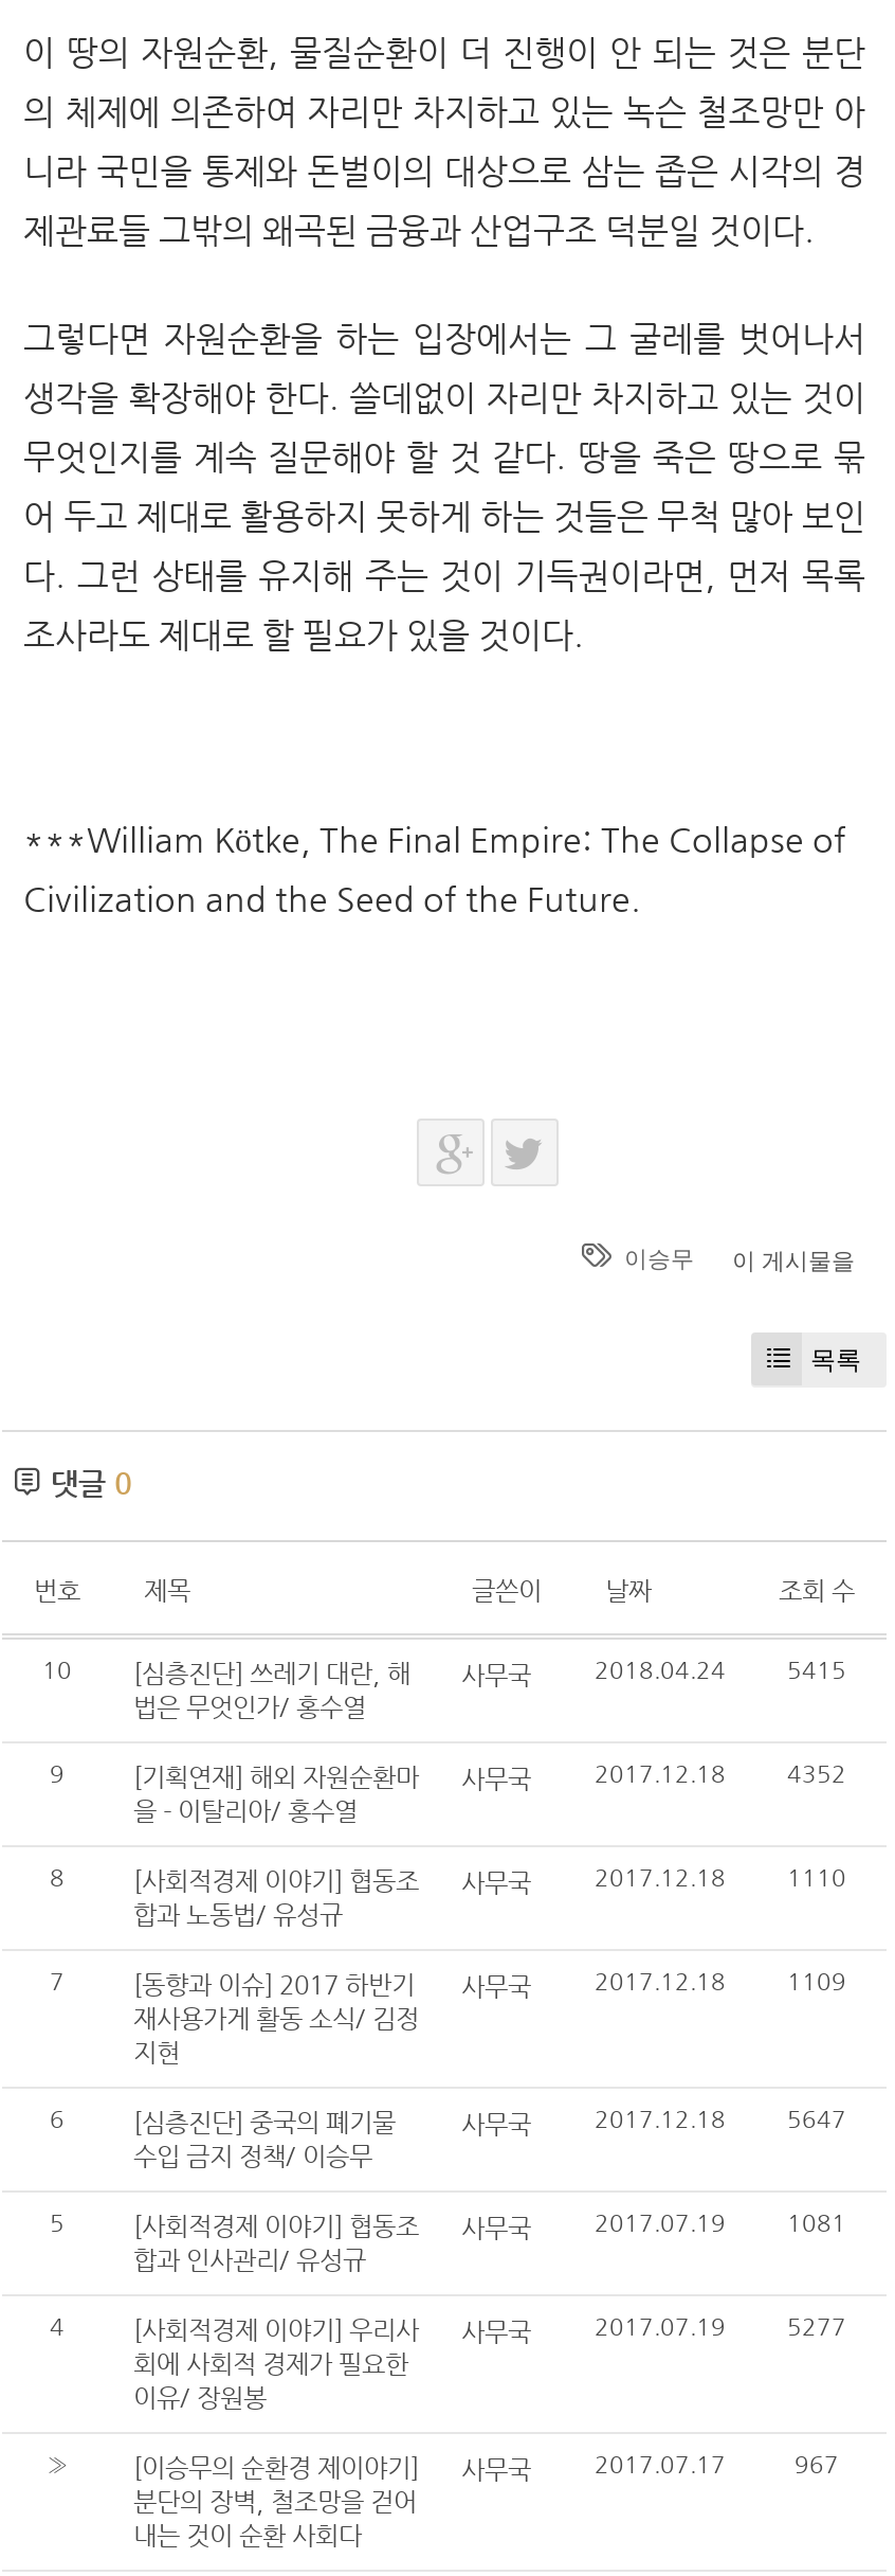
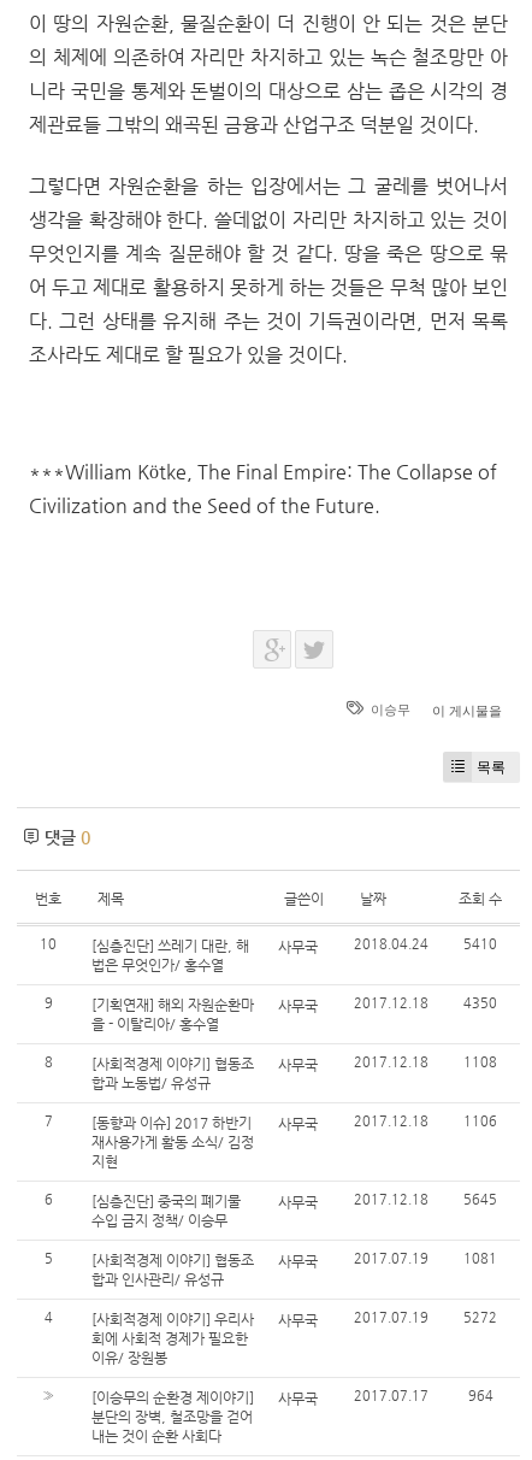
- 5415
+ 5410

- 4352
+ 4350

- 1110
+ 1108

- 1109
+ 1106

- 5647
+ 5645

- 5277
+ 5272

- 967
+ 964
